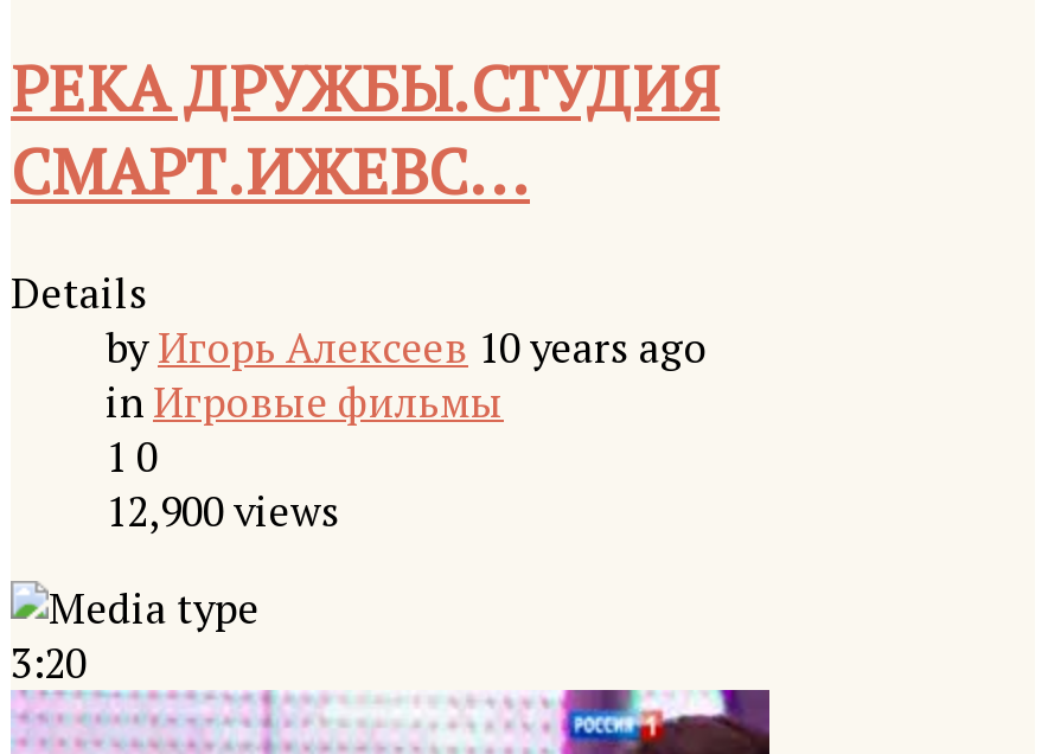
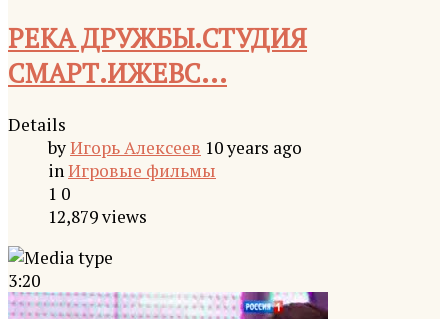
- 12,900 views
+ 12,879 views
